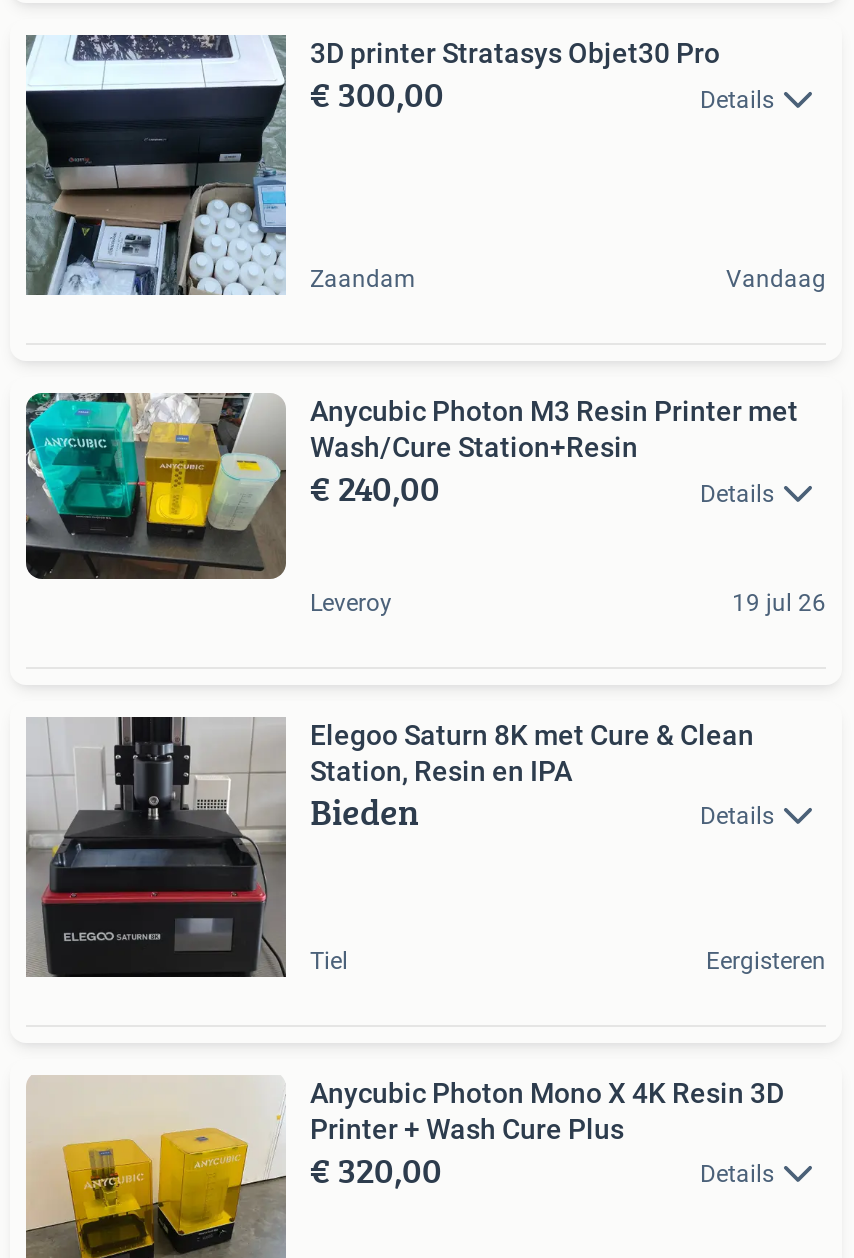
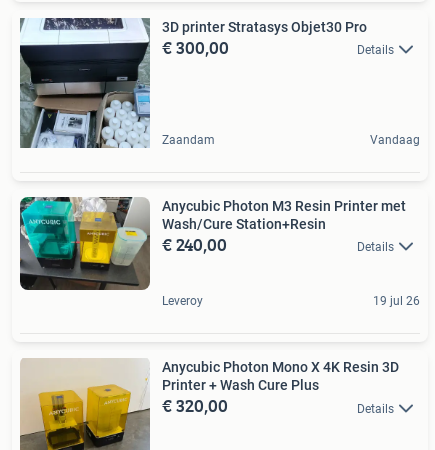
- [image]
- Elegoo Saturn 8K met Cure & Clean
- Station, Resin en IPA
- Bieden
- Details

- Tiel
- Eergisteren
